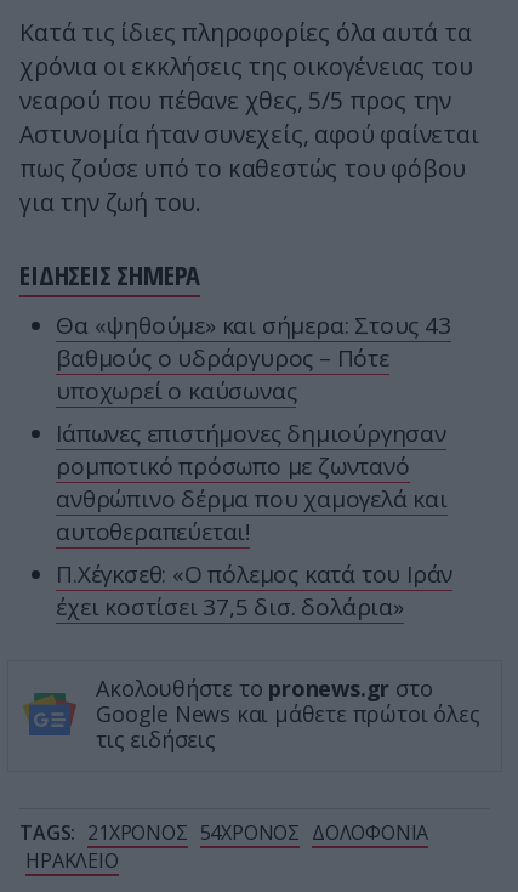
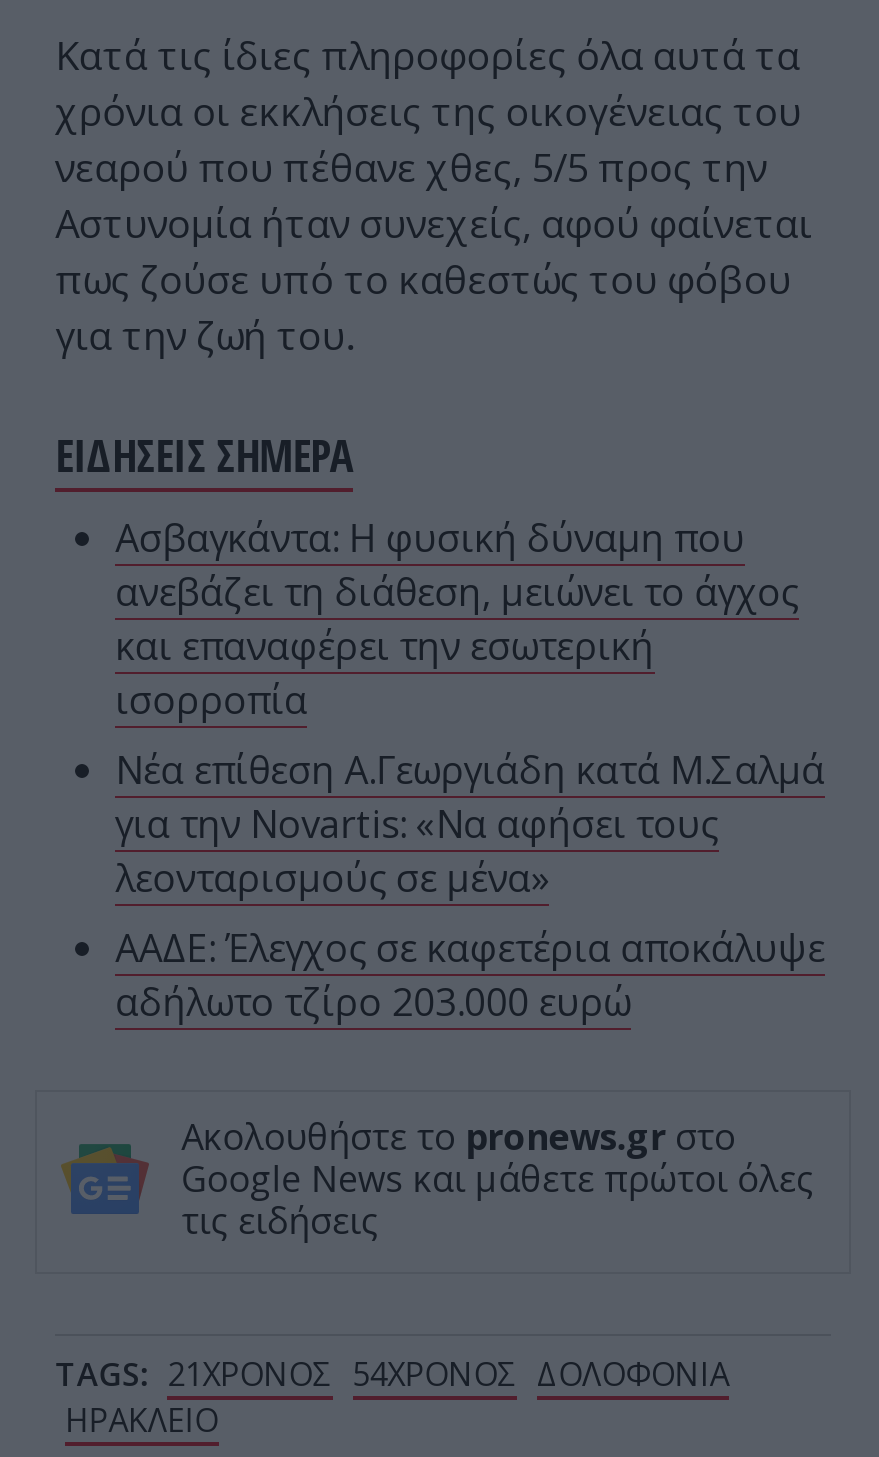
- Θα «ψηθούμε» και σήμερα: Στους 43
- βαθμούς ο υδράργυρος – Πότε
- υποχωρεί ο καύσωνας
- Ιάπωνες επιστήμονες δημιούργησαν
- ρομποτικό πρόσωπο με ζωντανό
- ανθρώπινο δέρμα που χαμογελά και
- αυτοθεραπεύεται!
- Π.Χέγκσεθ: «Ο πόλεμος κατά του Ιράν
- έχει κοστίσει 37,5 δισ. δολάρια»
+ Ασβαγκάντα: Η φυσική δύναμη που
+ ανεβάζει τη διάθεση, μειώνει το άγχος
+ και επαναφέρει την εσωτερική
+ ισορροπία
+ Νέα επίθεση Α.Γεωργιάδη κατά Μ.Σαλμά
+ για την Novartis: «Να αφήσει τους
+ λεονταρισμούς σε μένα»
+ ΑΑΔΕ: Έλεγχος σε καφετέρια αποκάλυψε
+ αδήλωτο τζίρο 203.000 ευρώ
